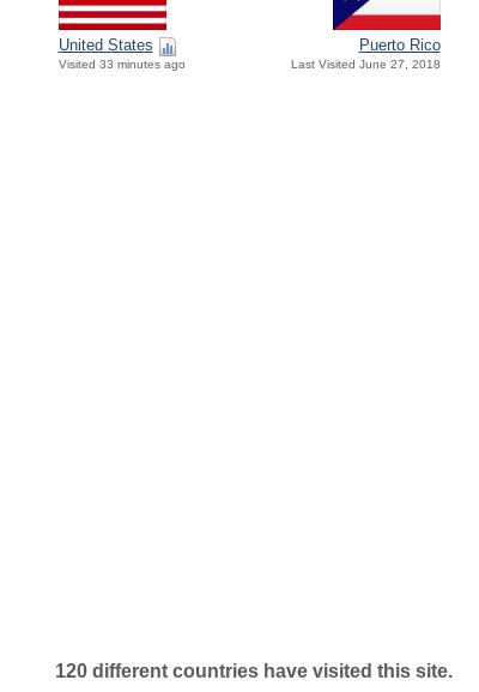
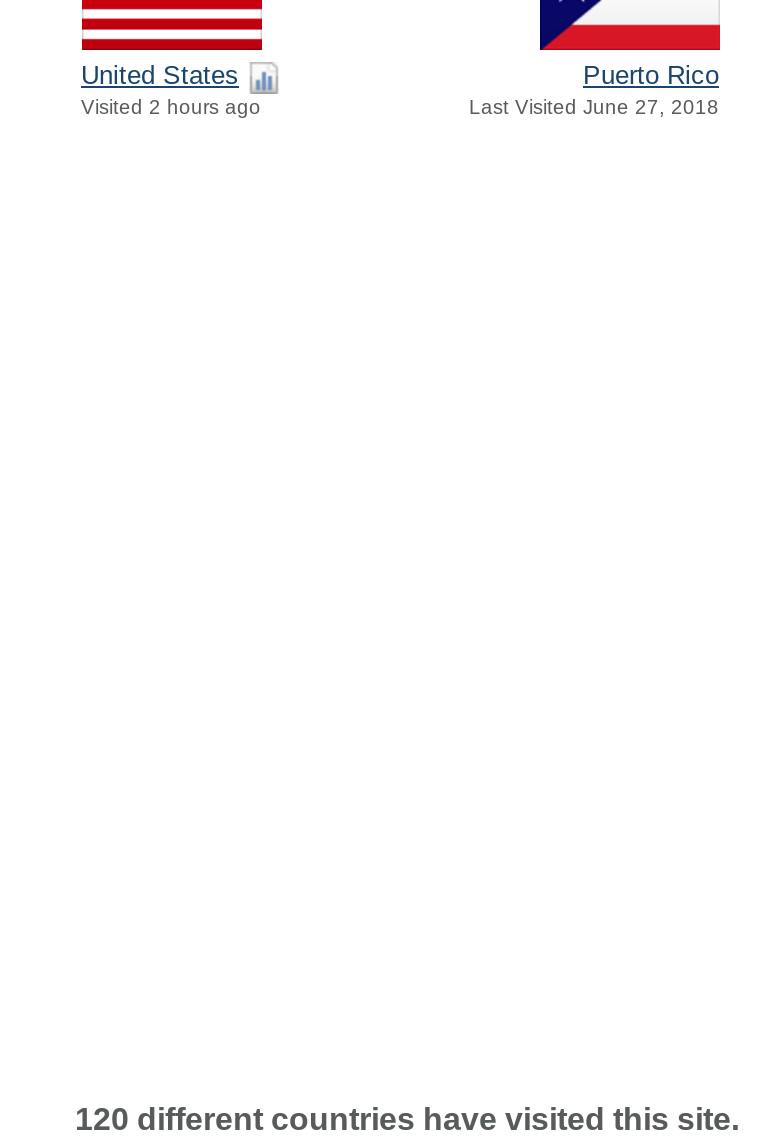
- Visited 33 minutes ago
+ Visited 2 hours ago
